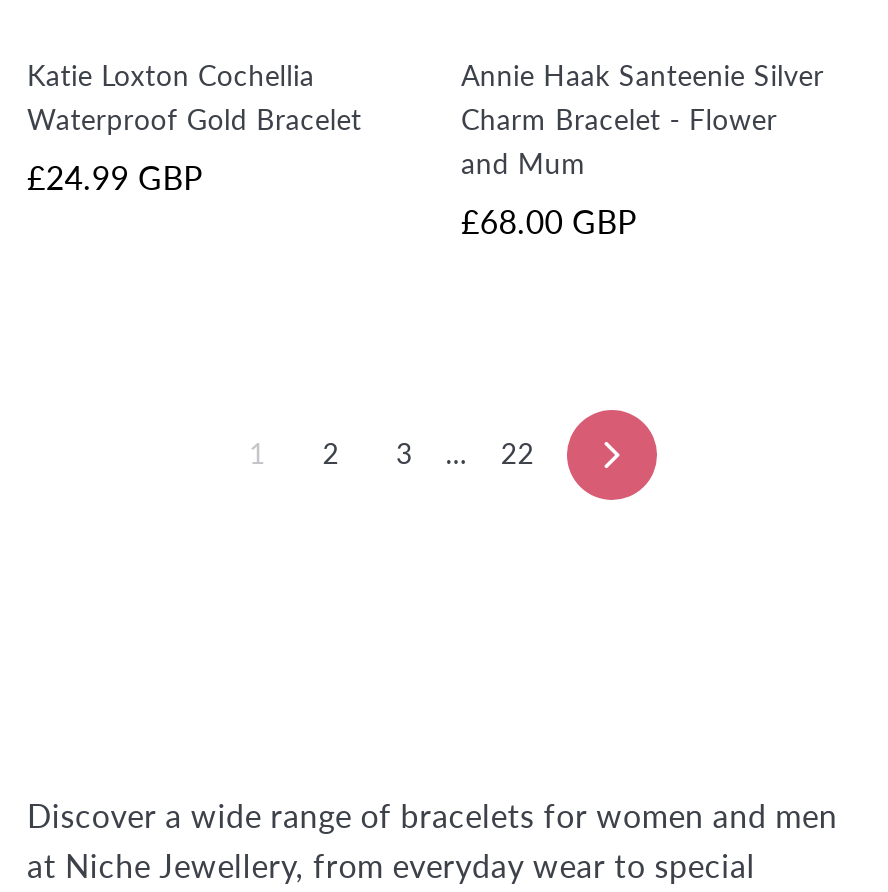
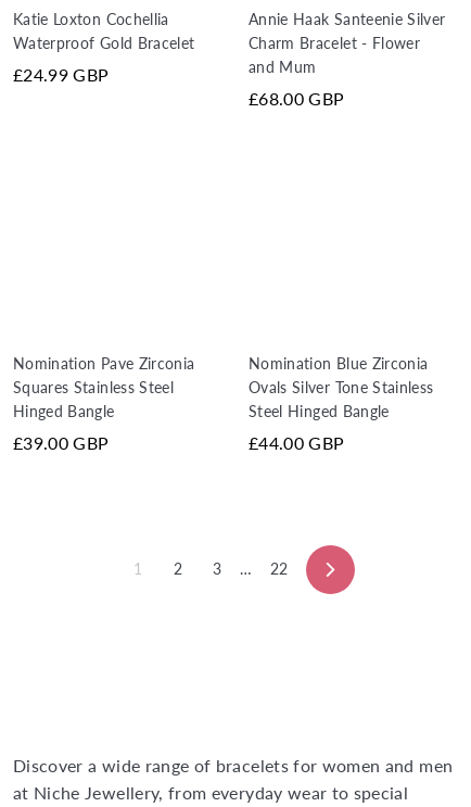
+ Nomination Pave Zirconia
+ Squares Stainless Steel
+ Hinged Bangle
+ £39.00 GBP

+ Nomination Blue Zirconia
+ Ovals Silver Tone Stainless
+ Steel Hinged Bangle
+ £44.00 GBP
